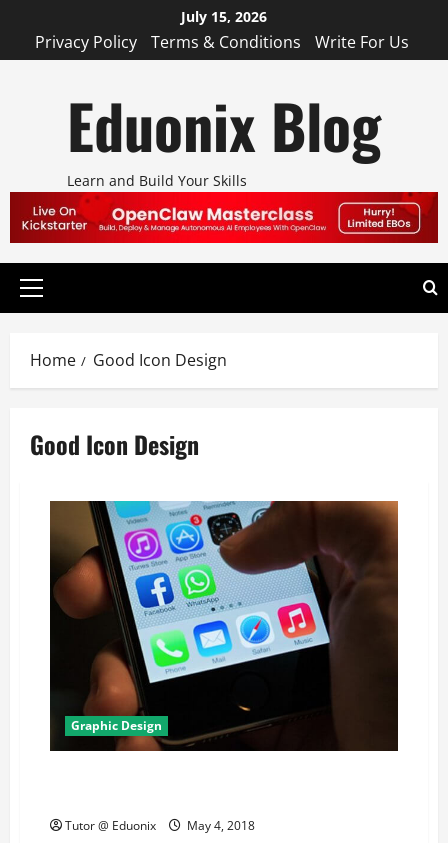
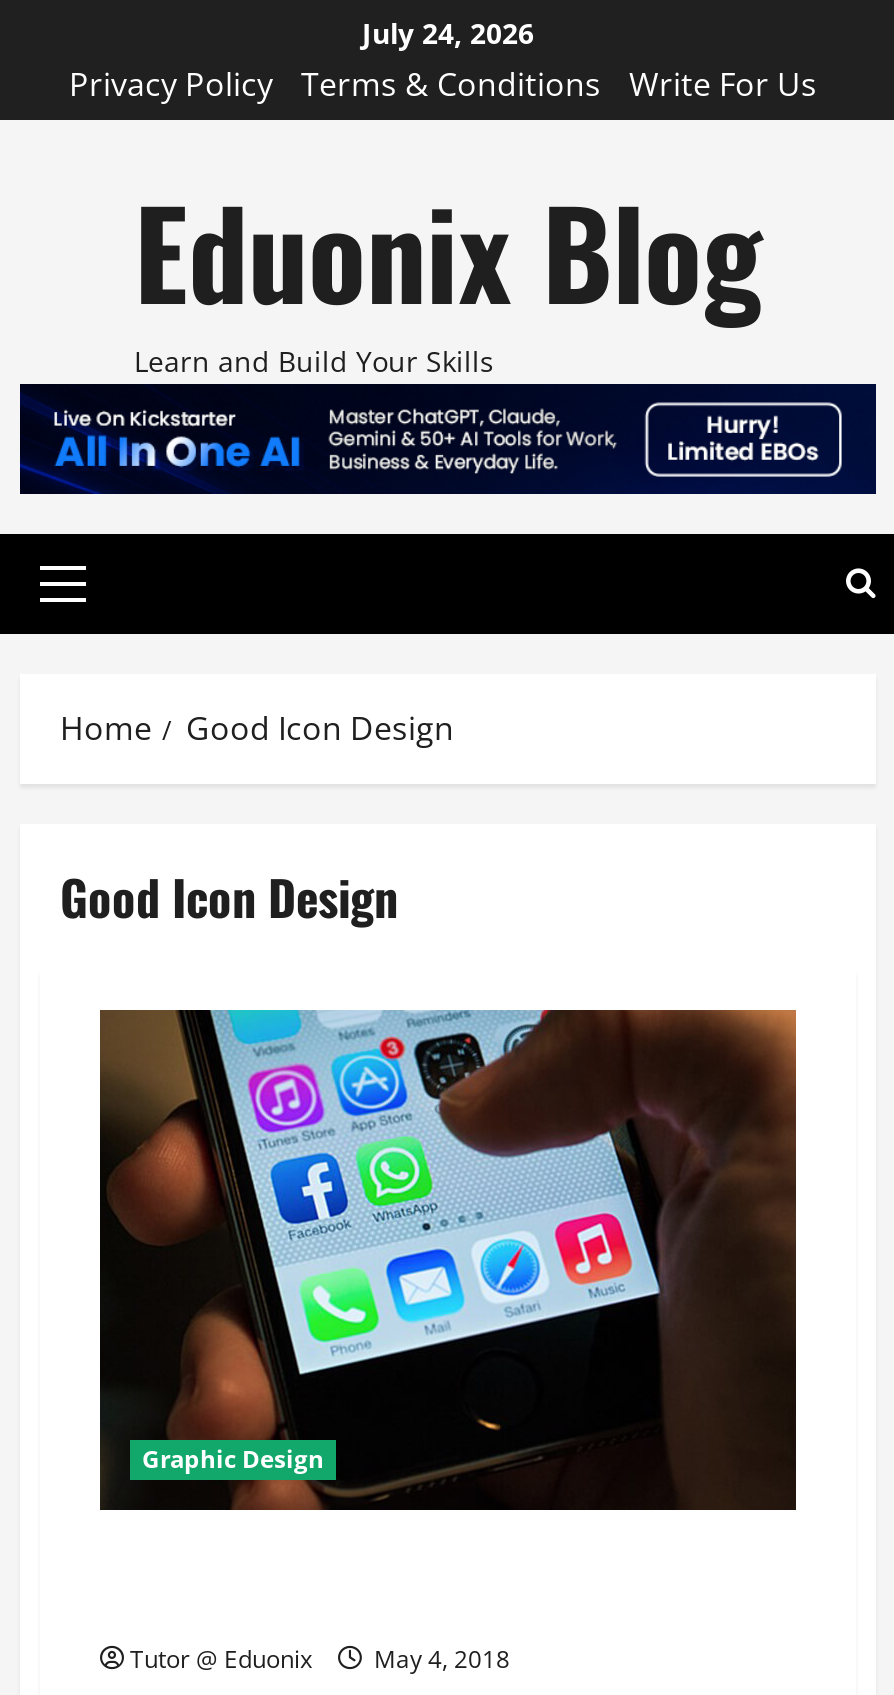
- July 15, 2026
+ July 24, 2026

- [image]
+ [image]
